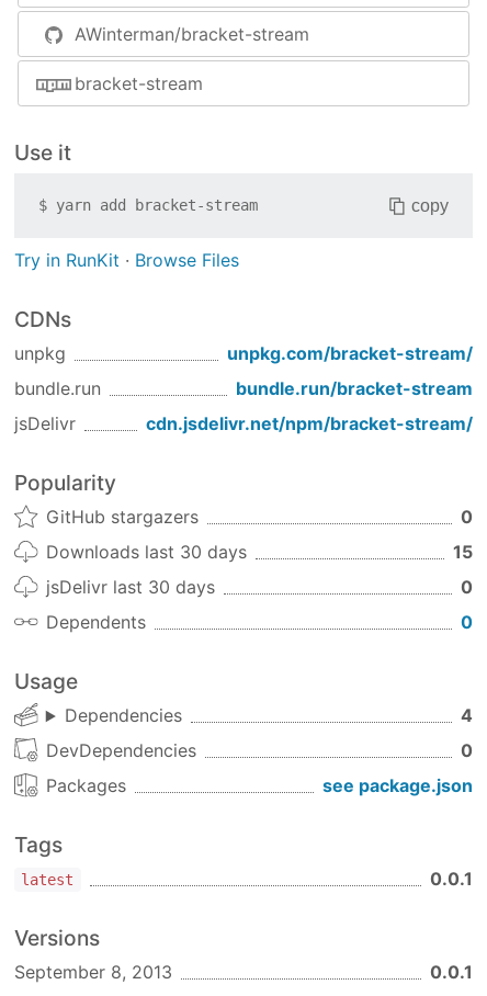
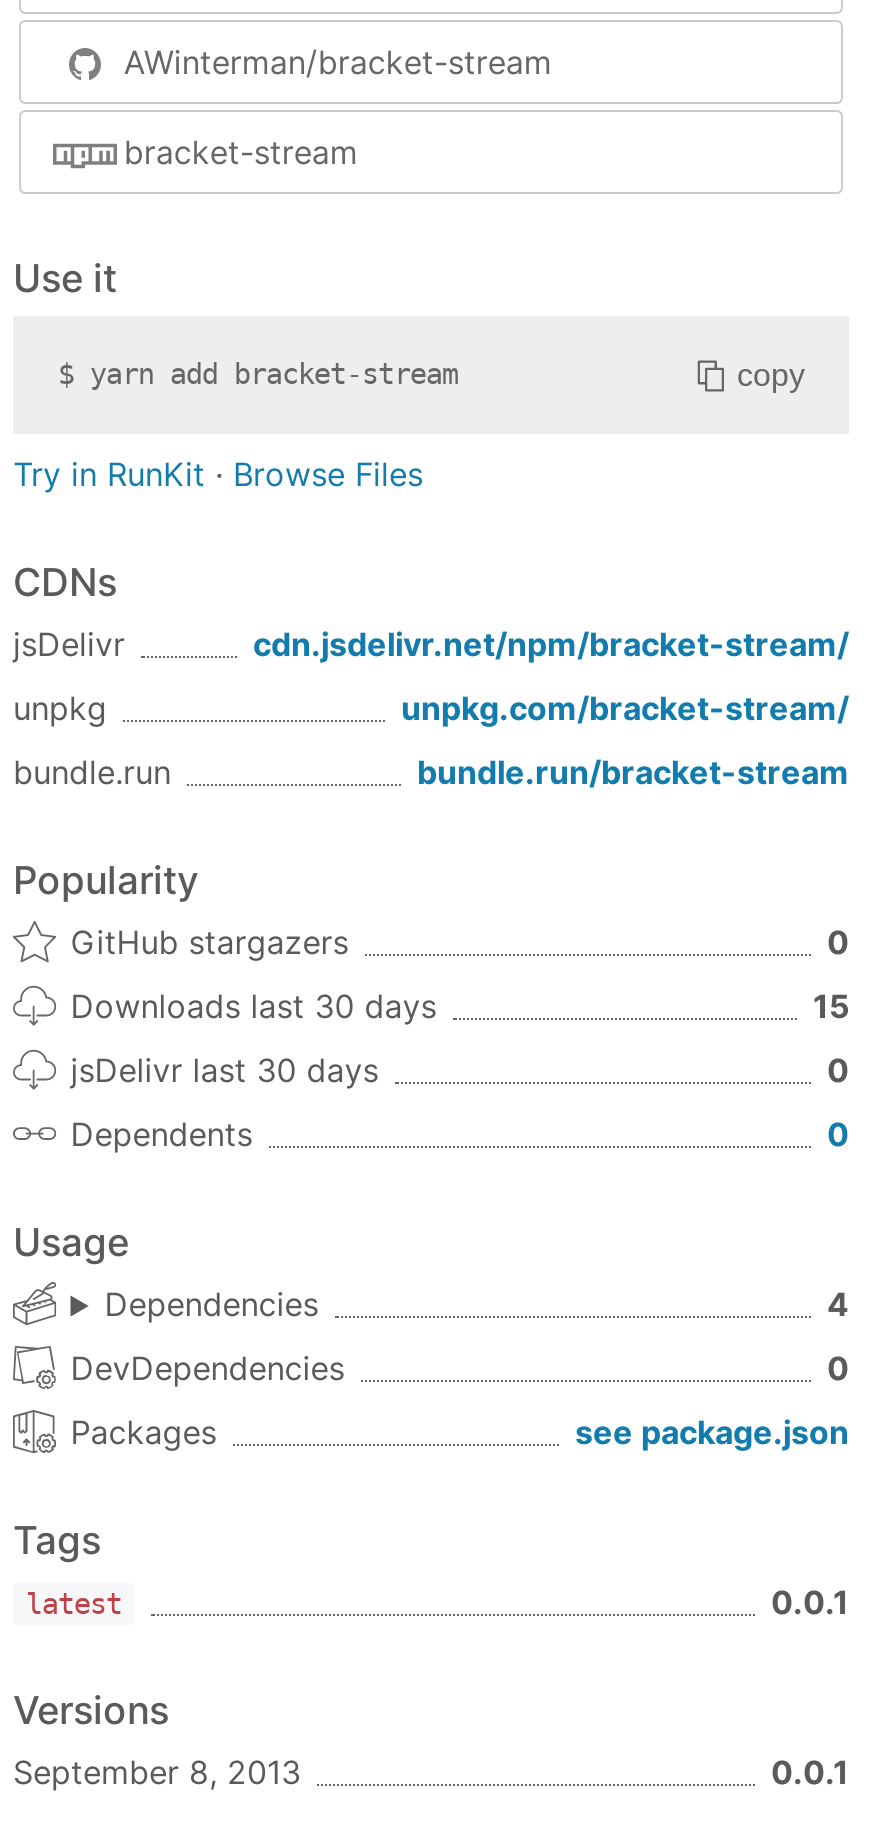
moved down: unpkg | unpkg.com/bracket-stream/ | bundle.run | bundle.run/bracket-stream

moved up: jsDelivr | cdn.jsdelivr.net/npm/bracket-stream/
